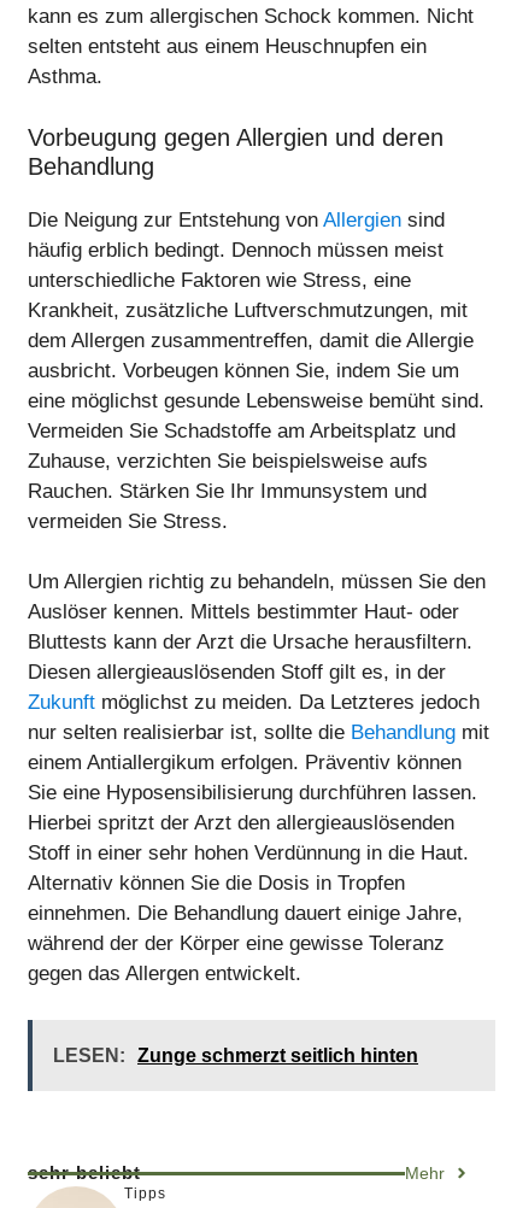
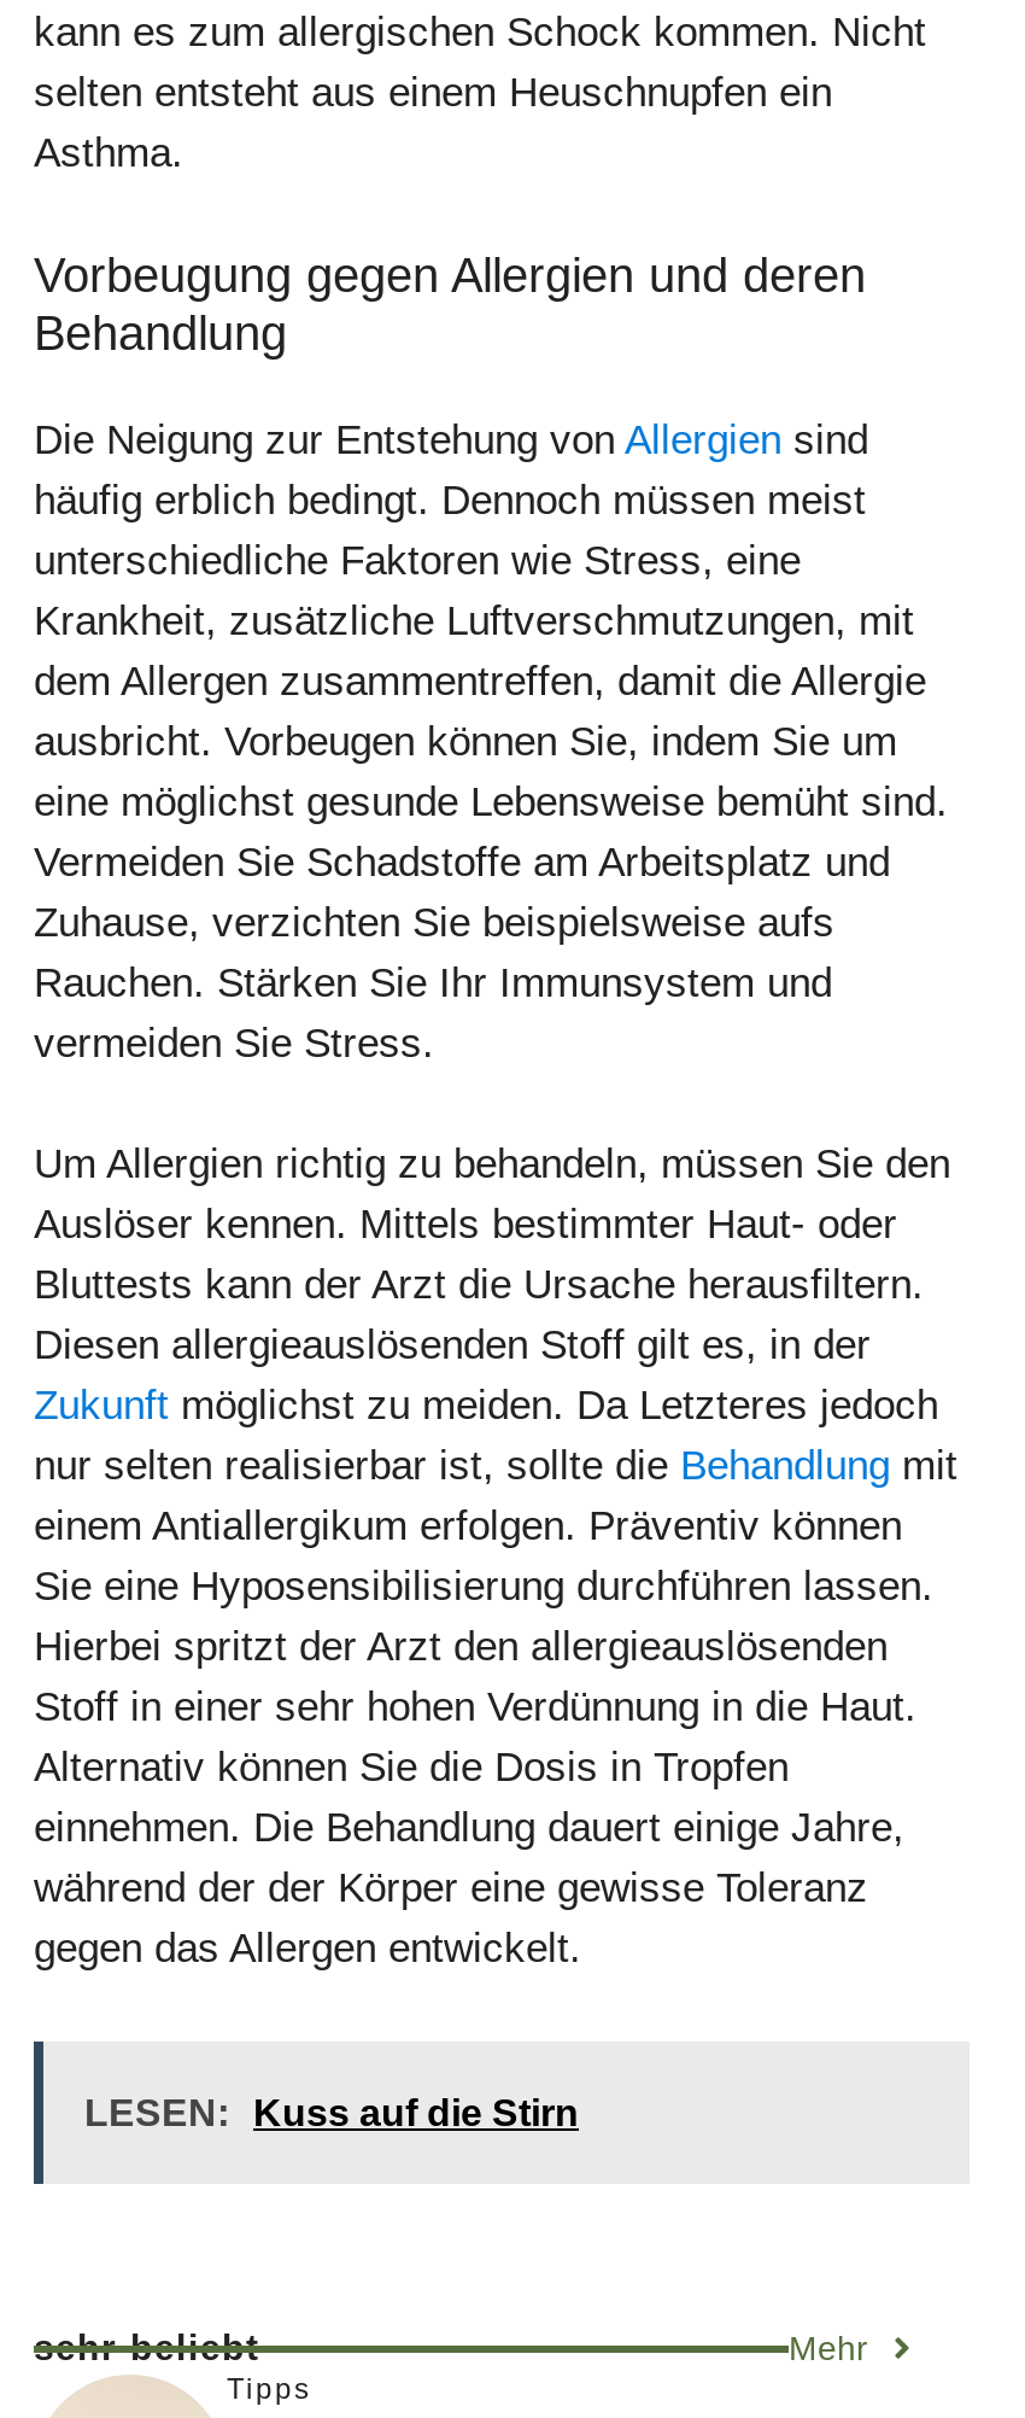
- LESEN: Zunge schmerzt seitlich hinten
+ LESEN: Kuss auf die Stirn
